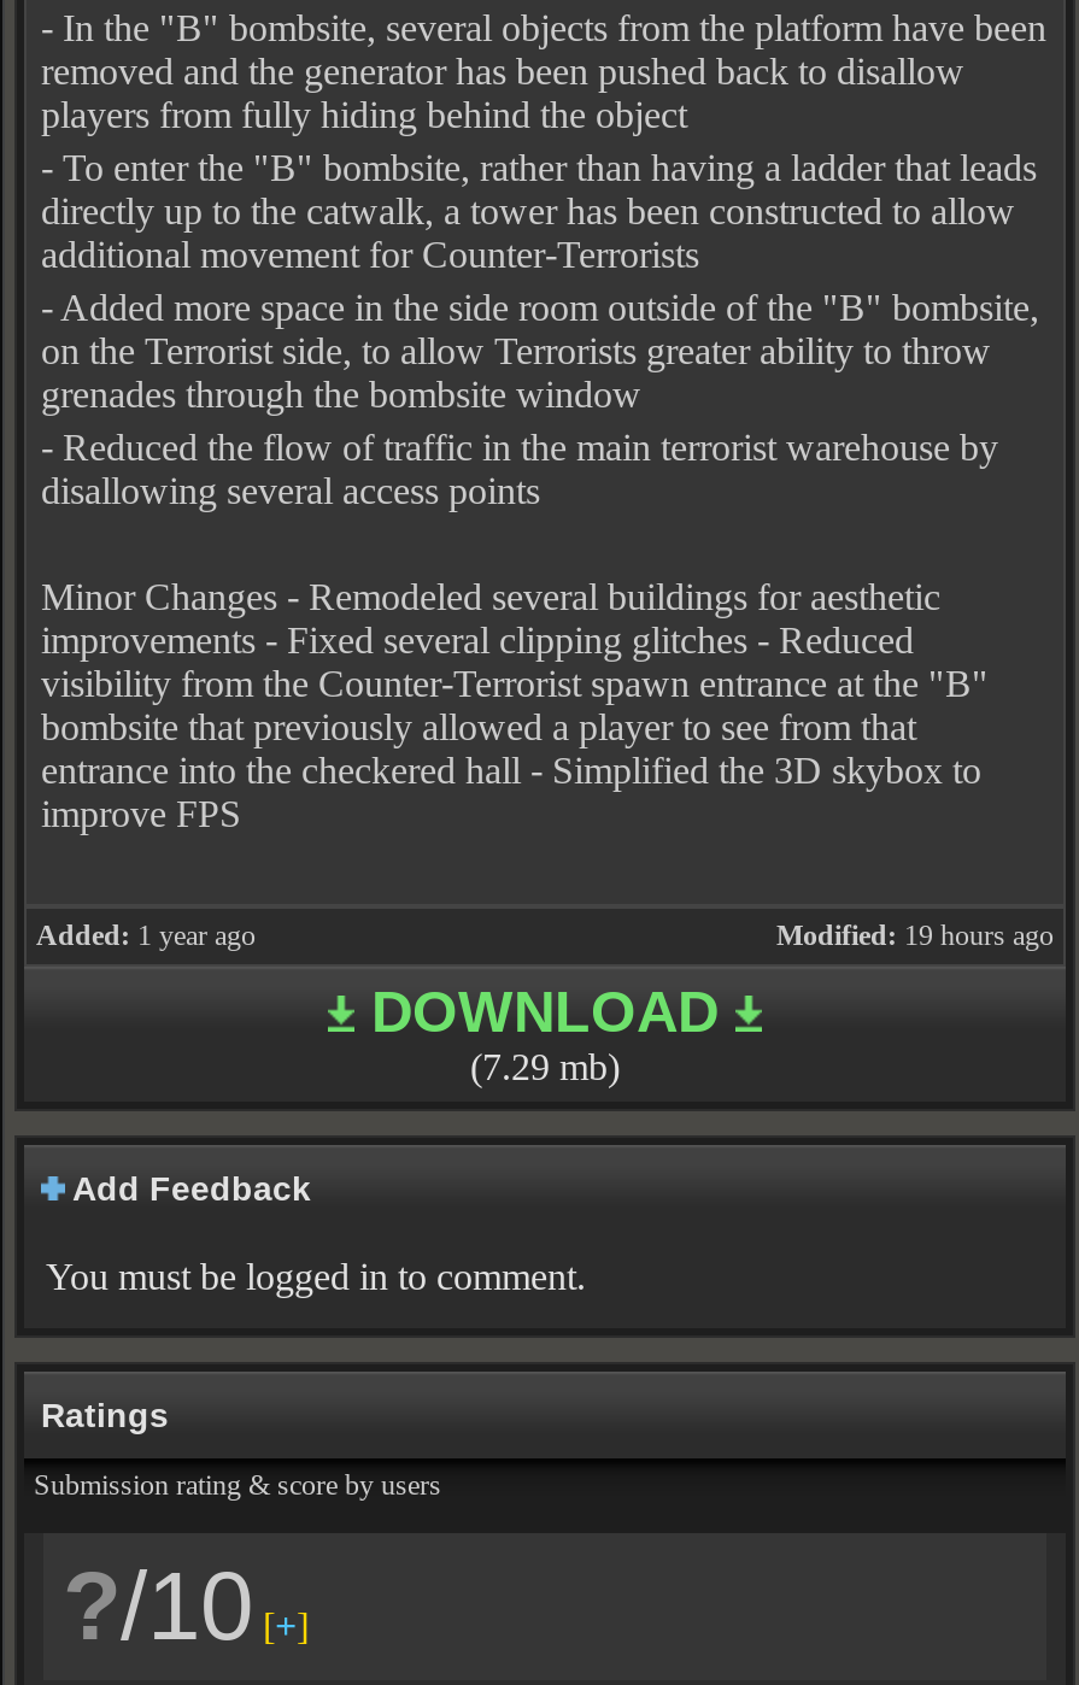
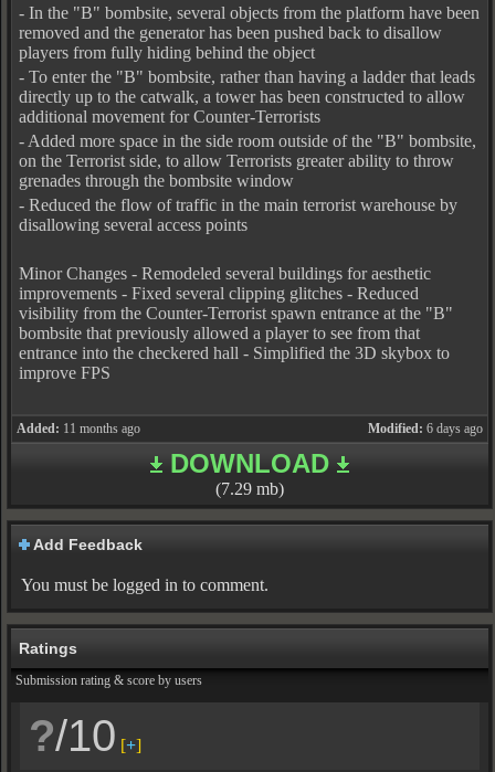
- Added: 1 year ago
+ Added: 11 months ago

- Modified: 19 hours ago
+ Modified: 6 days ago
